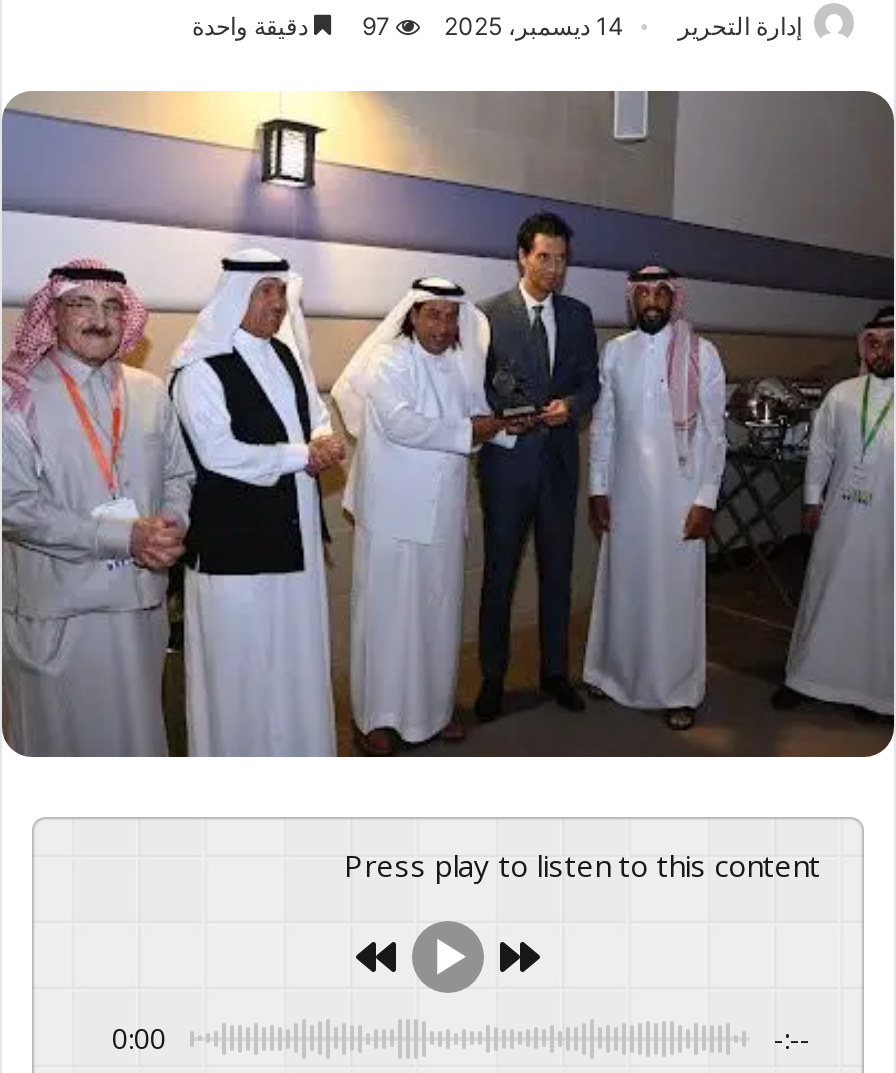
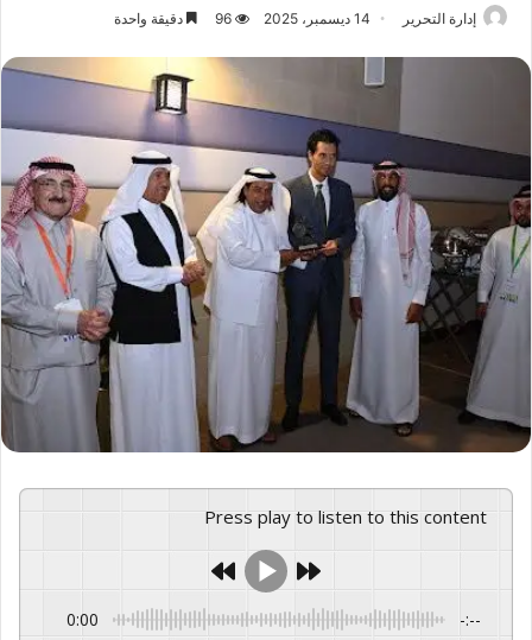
- 97 دقيقة واحدة
+ 96 دقيقة واحدة
